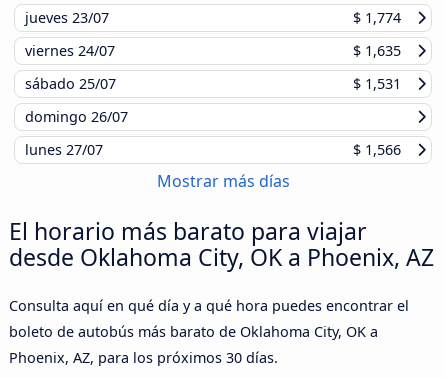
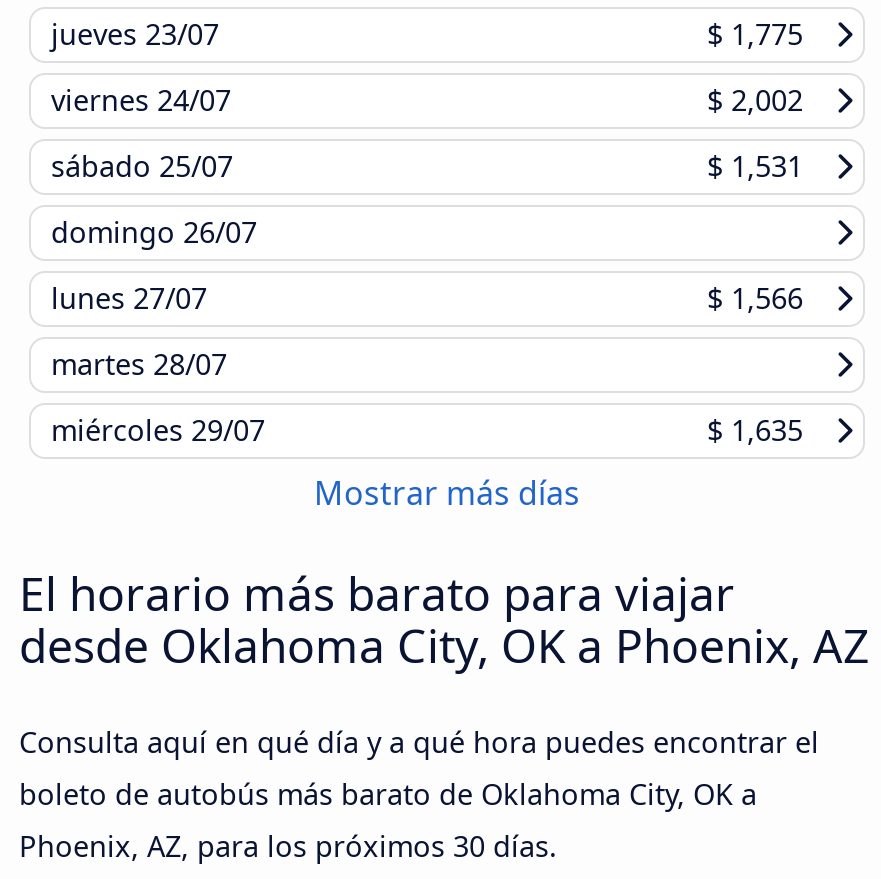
- $ 1,774
+ $ 1,775

- $ 1,635
+ $ 2,002

+ martes 28/07
+ miércoles 29/07
+ $ 1,635
